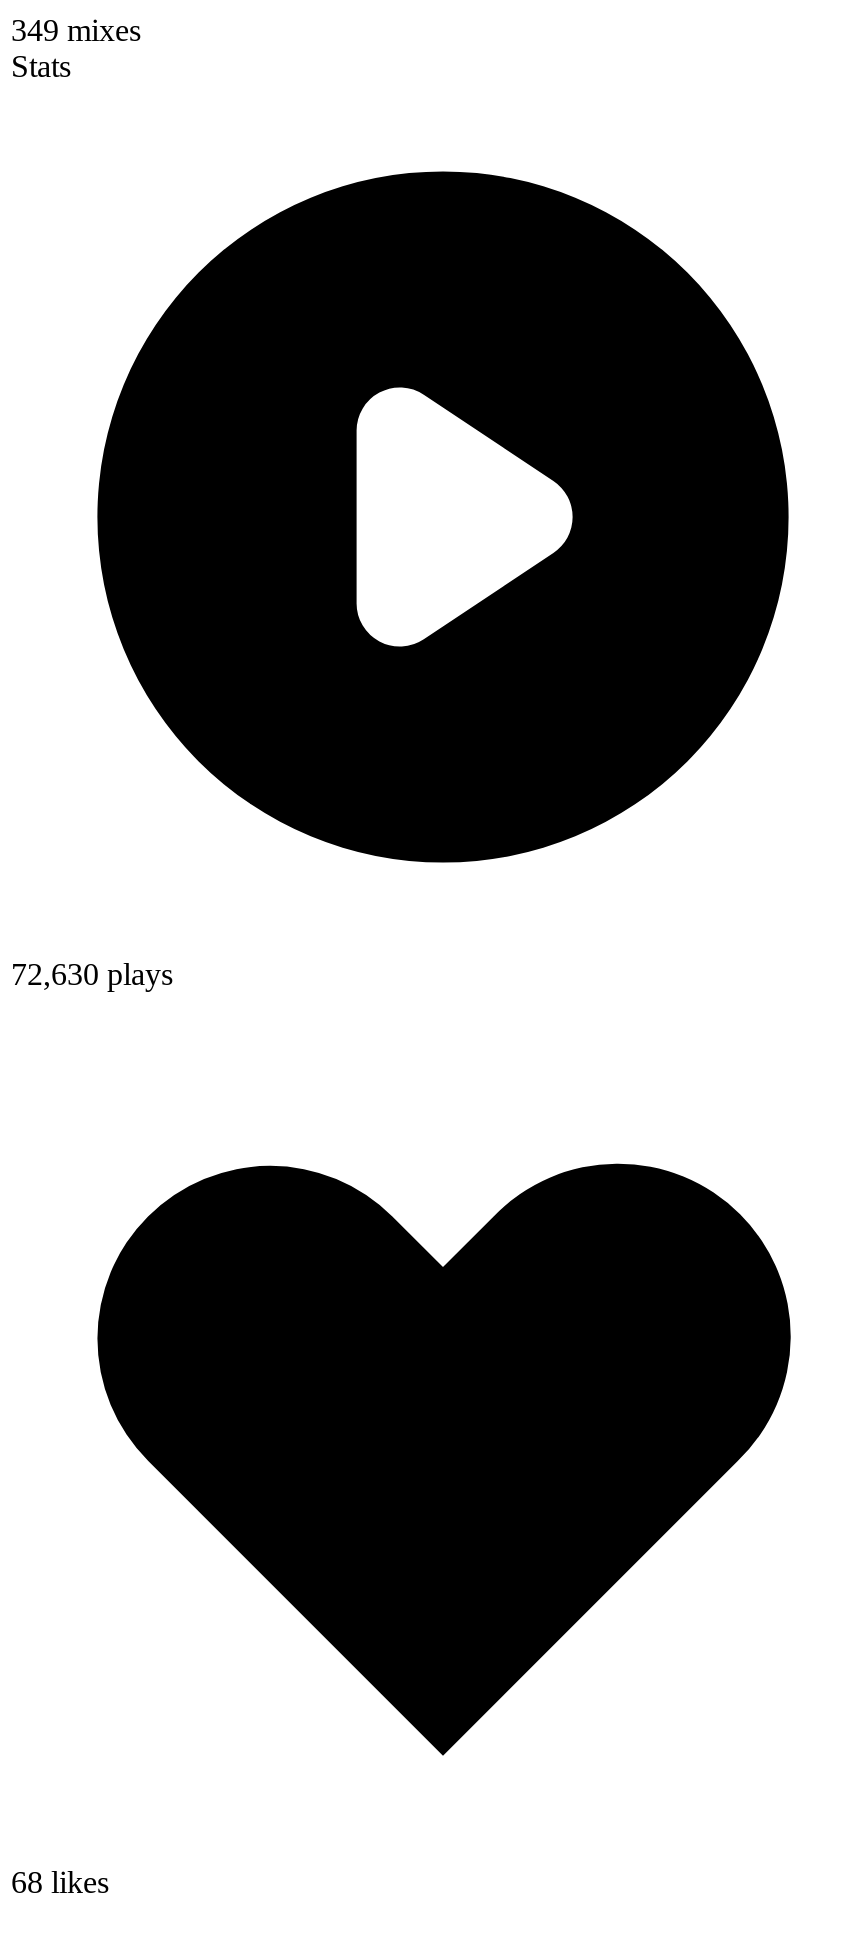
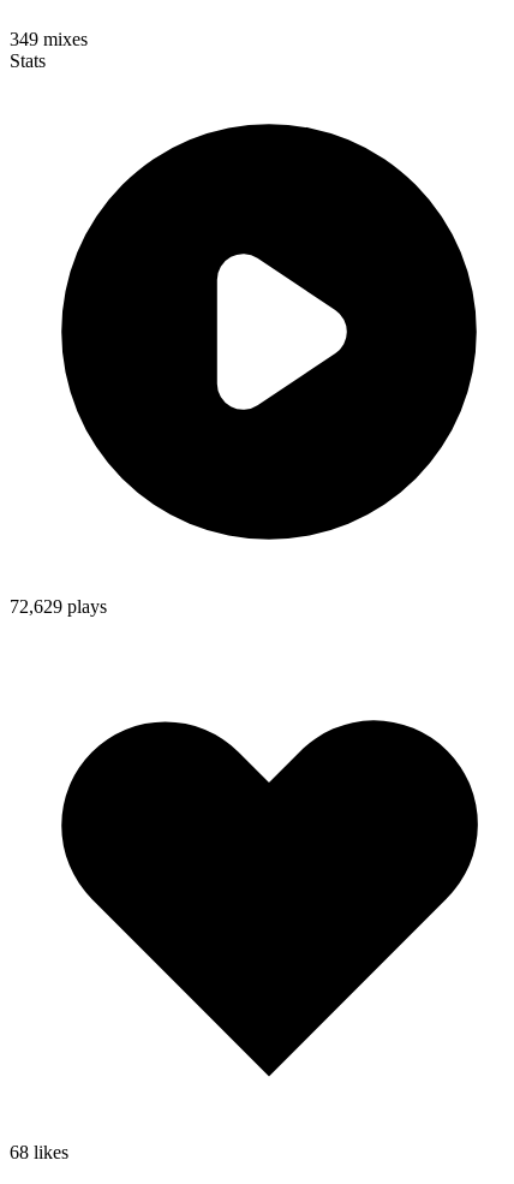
- 72,630 plays
+ 72,629 plays
